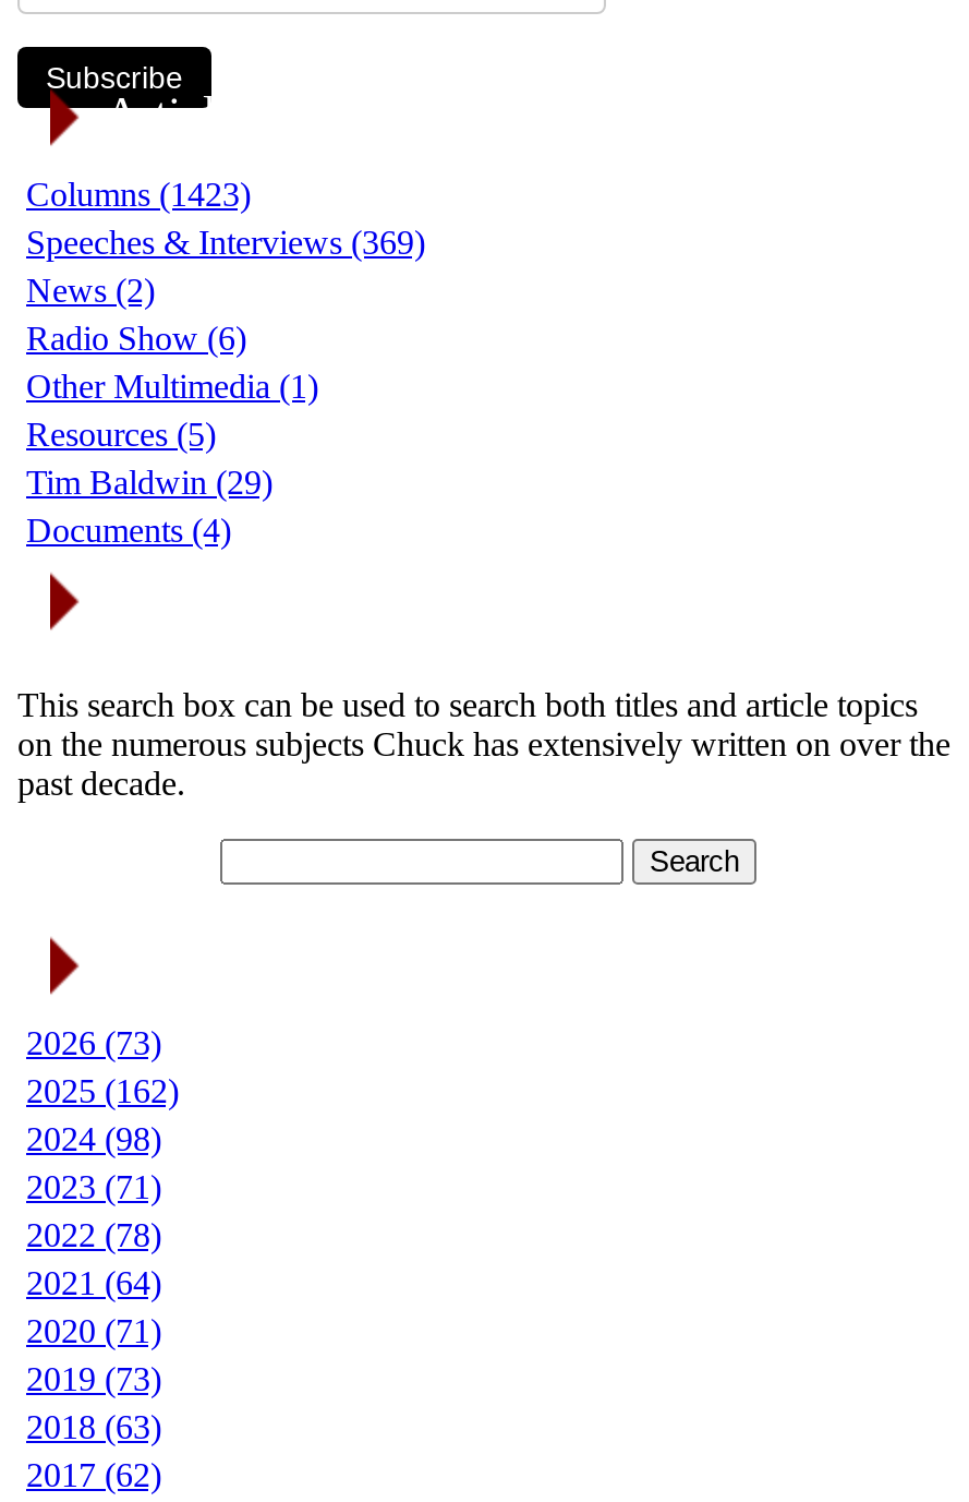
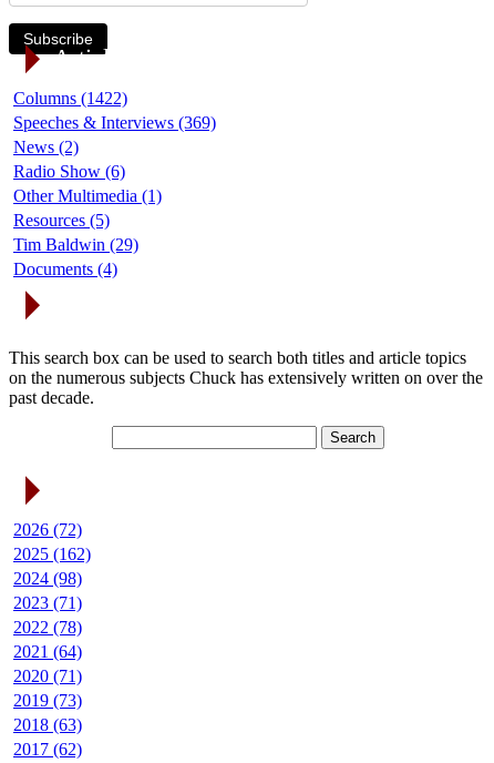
- Columns (1423)
+ Columns (1422)

- 2026 (73)
+ 2026 (72)
